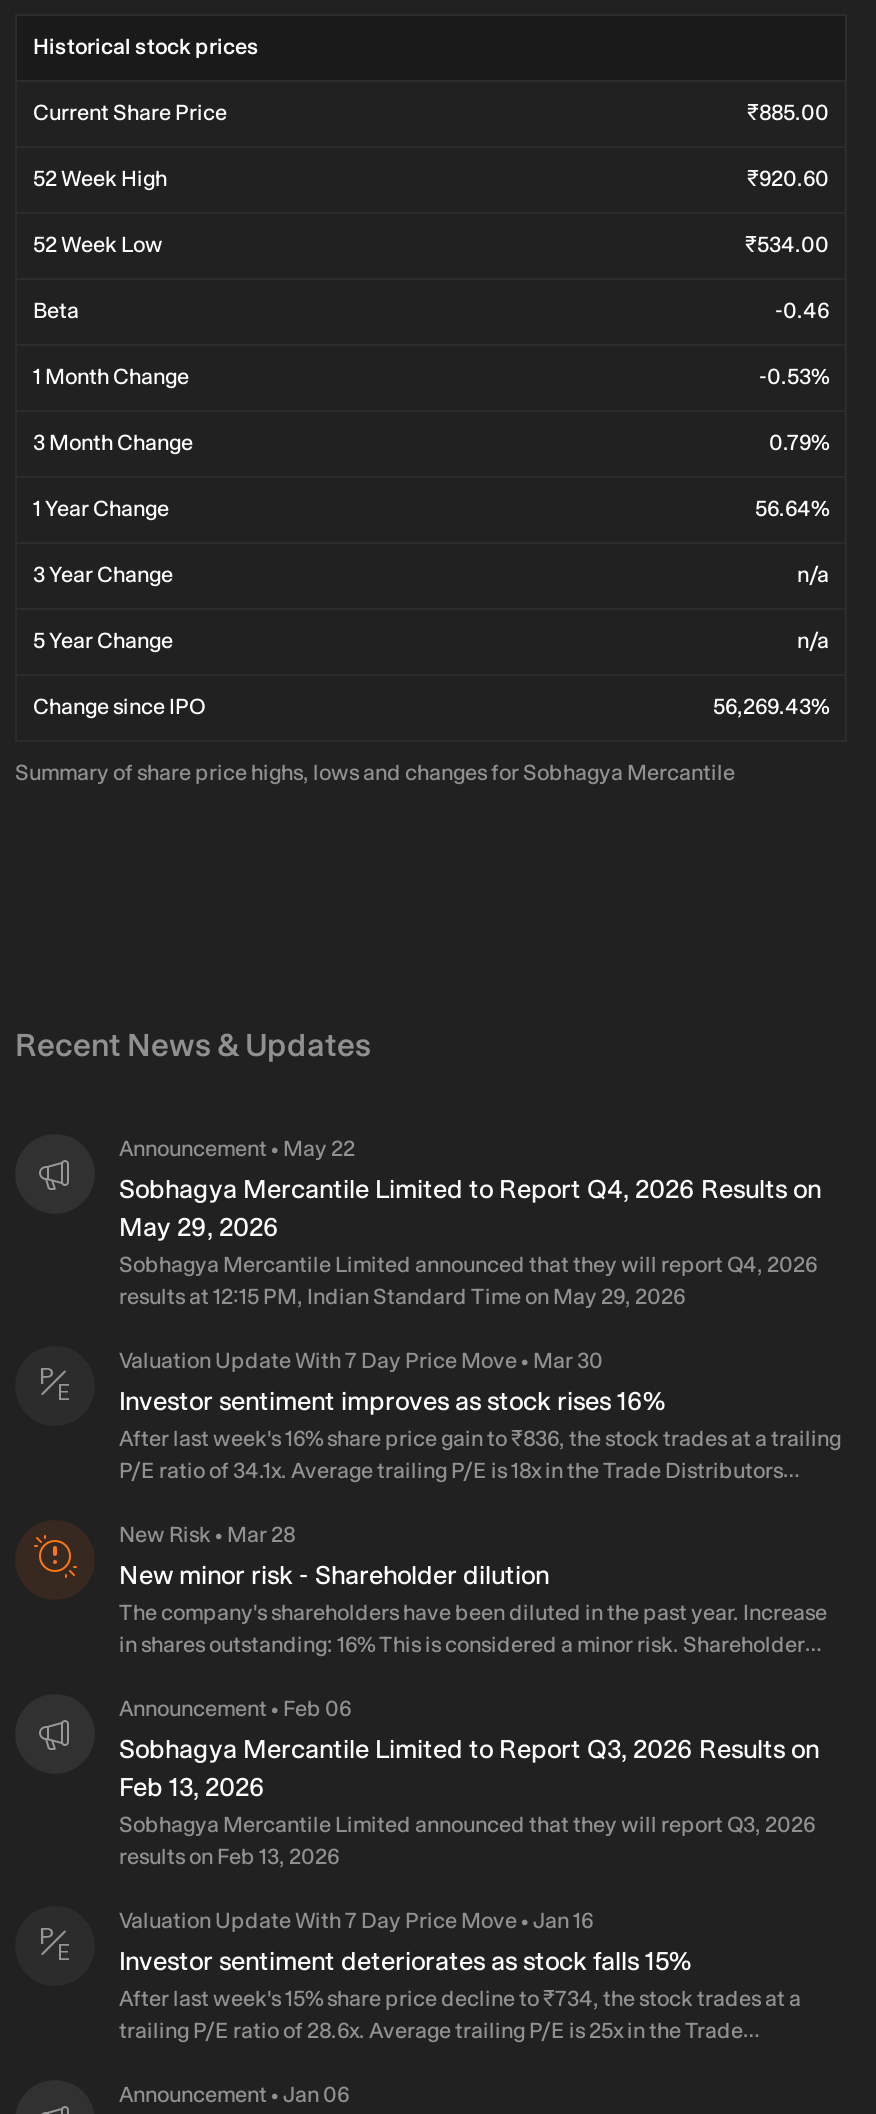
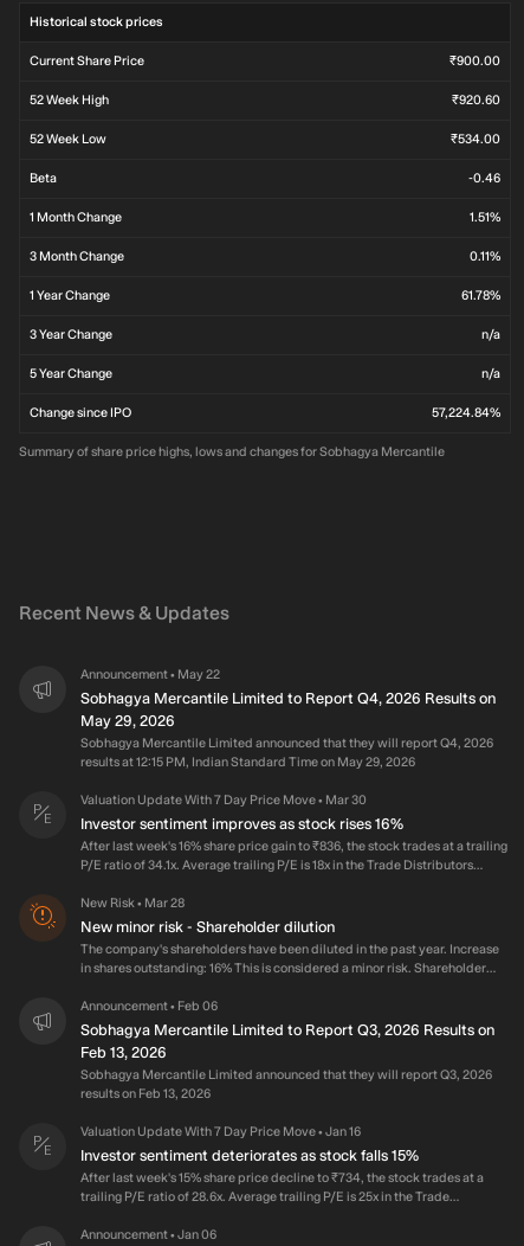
- ₹885.00
+ ₹900.00

- -0.53%
+ 1.51%

- 0.79%
+ 0.11%

- 56.64%
+ 61.78%

- 56,269.43%
+ 57,224.84%
